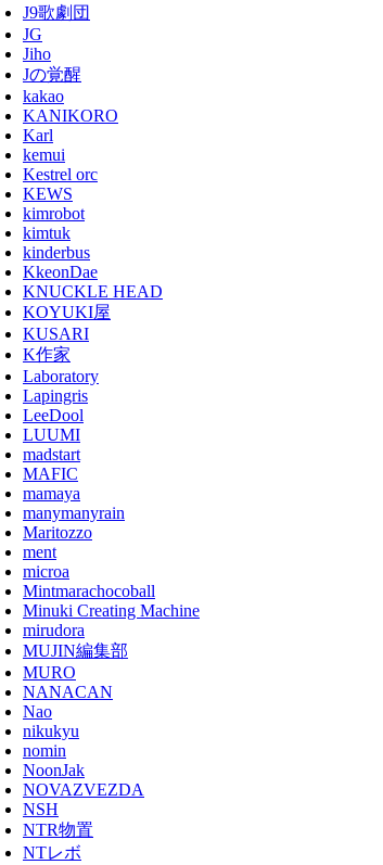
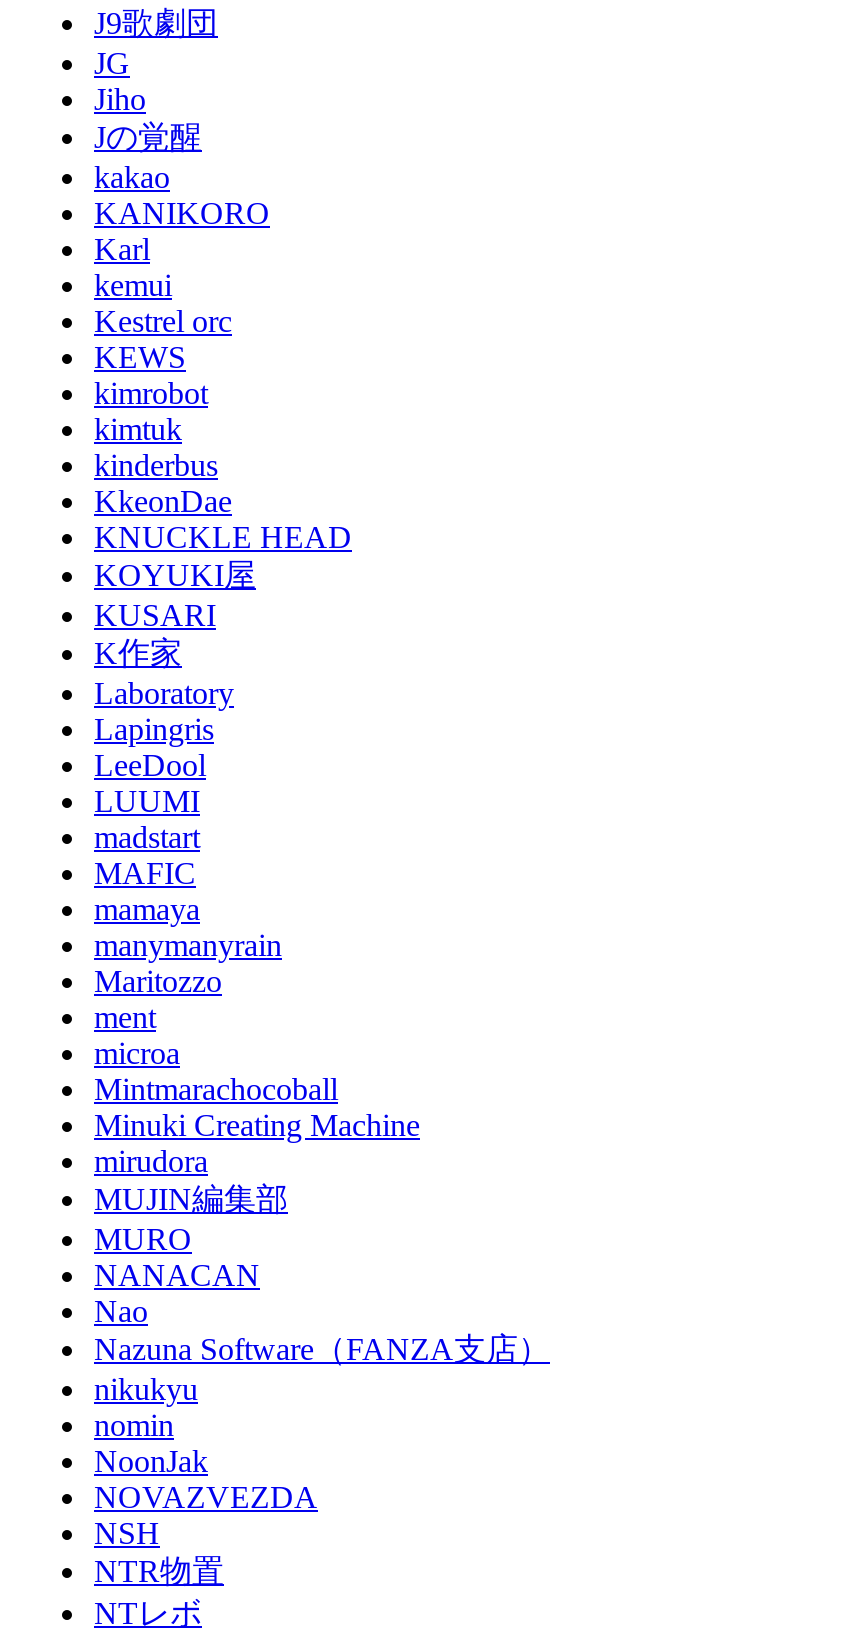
+ Nazuna Software（FANZA支店）
